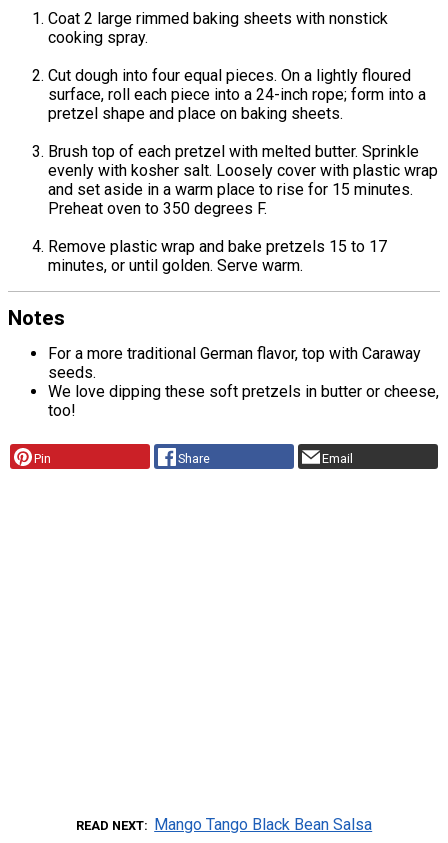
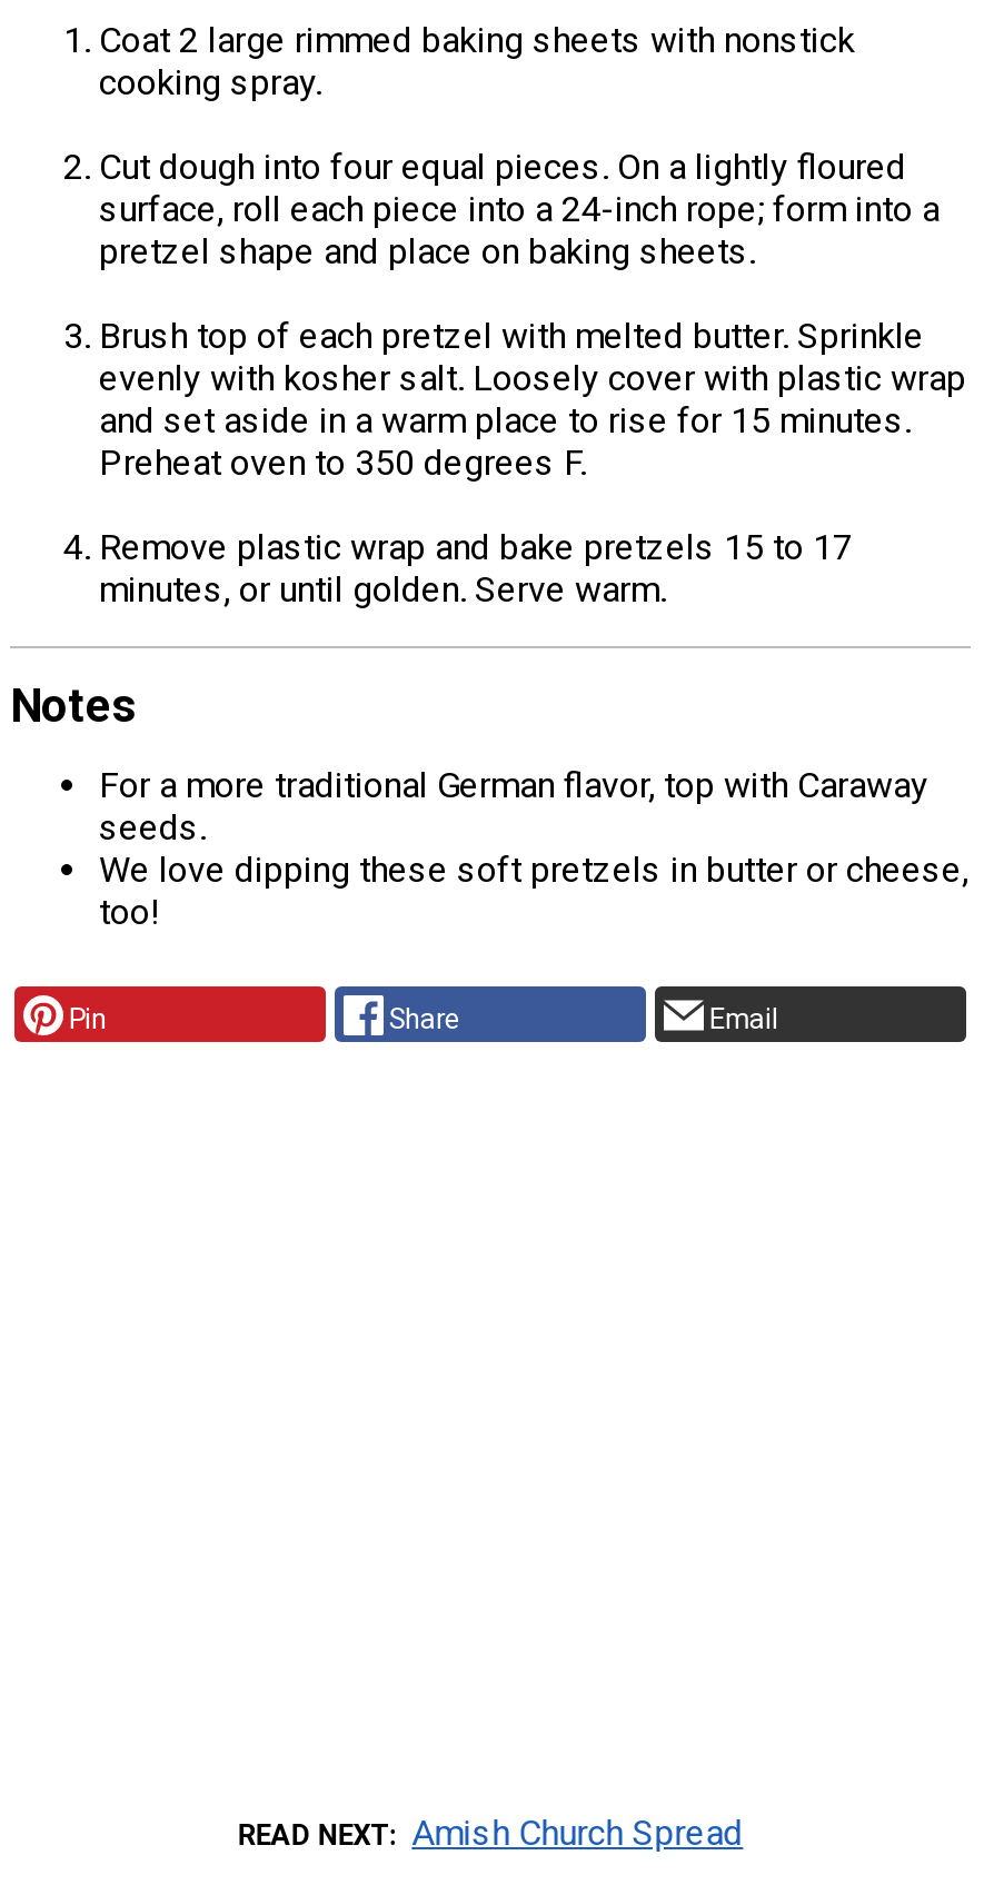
- Mango Tango Black Bean Salsa
+ Amish Church Spread
